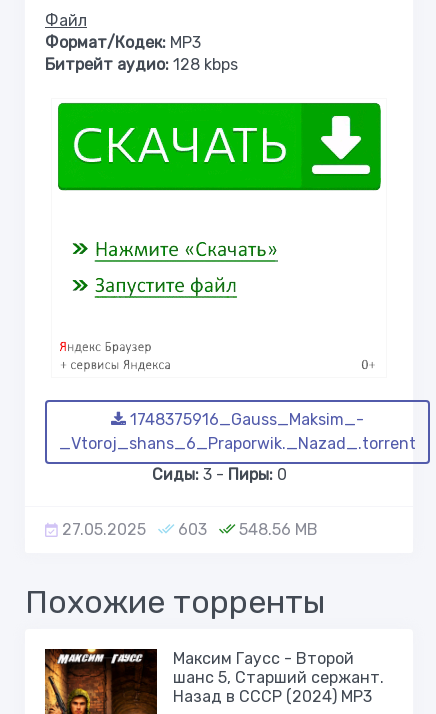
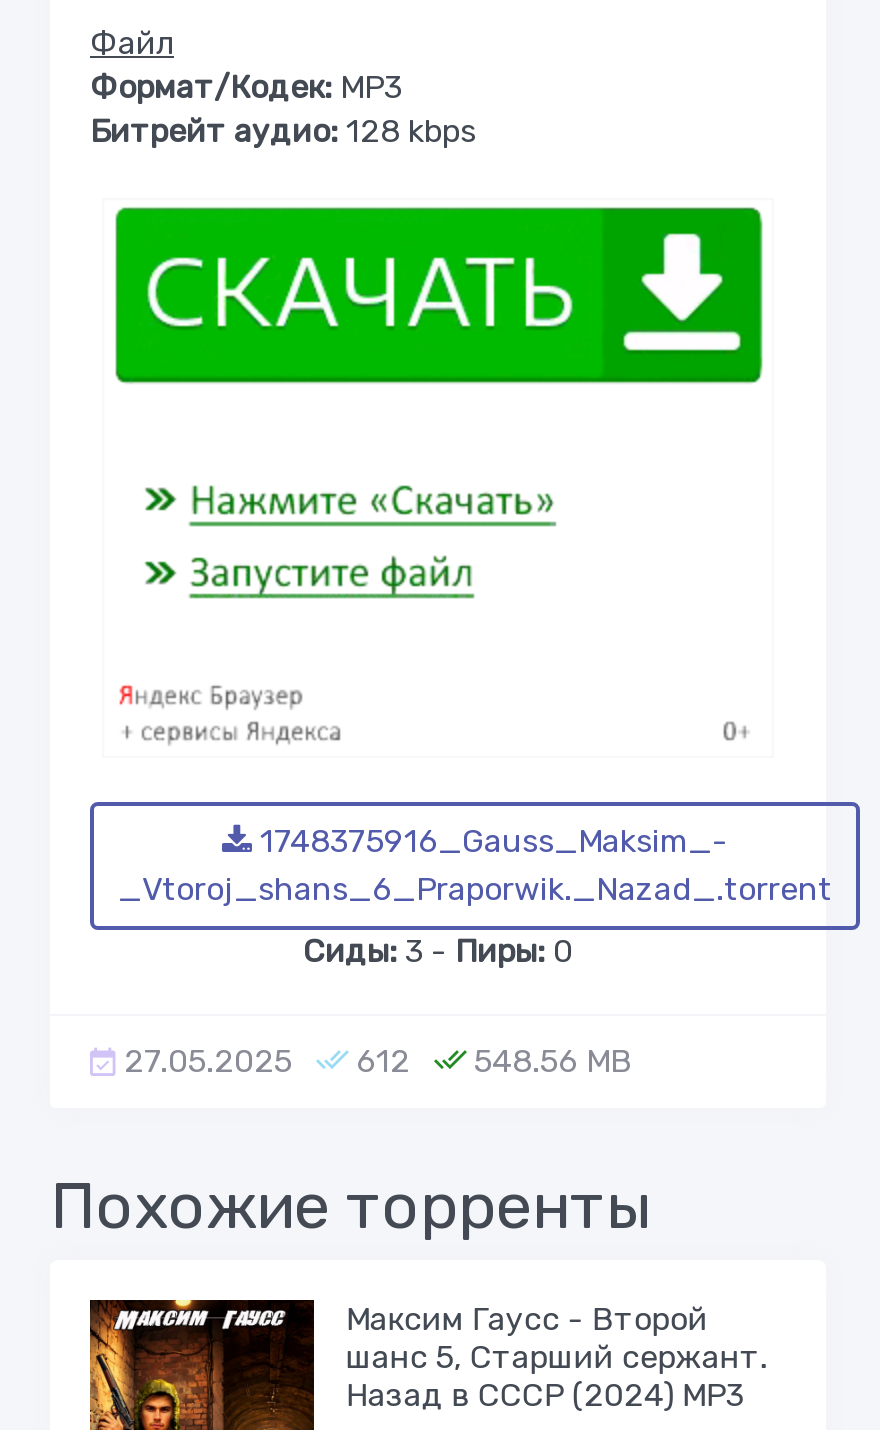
- 27.05.2025 603 548.56 MB
+ 27.05.2025 612 548.56 MB
